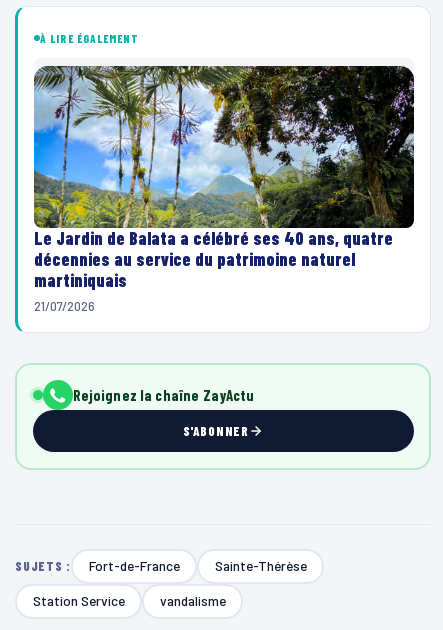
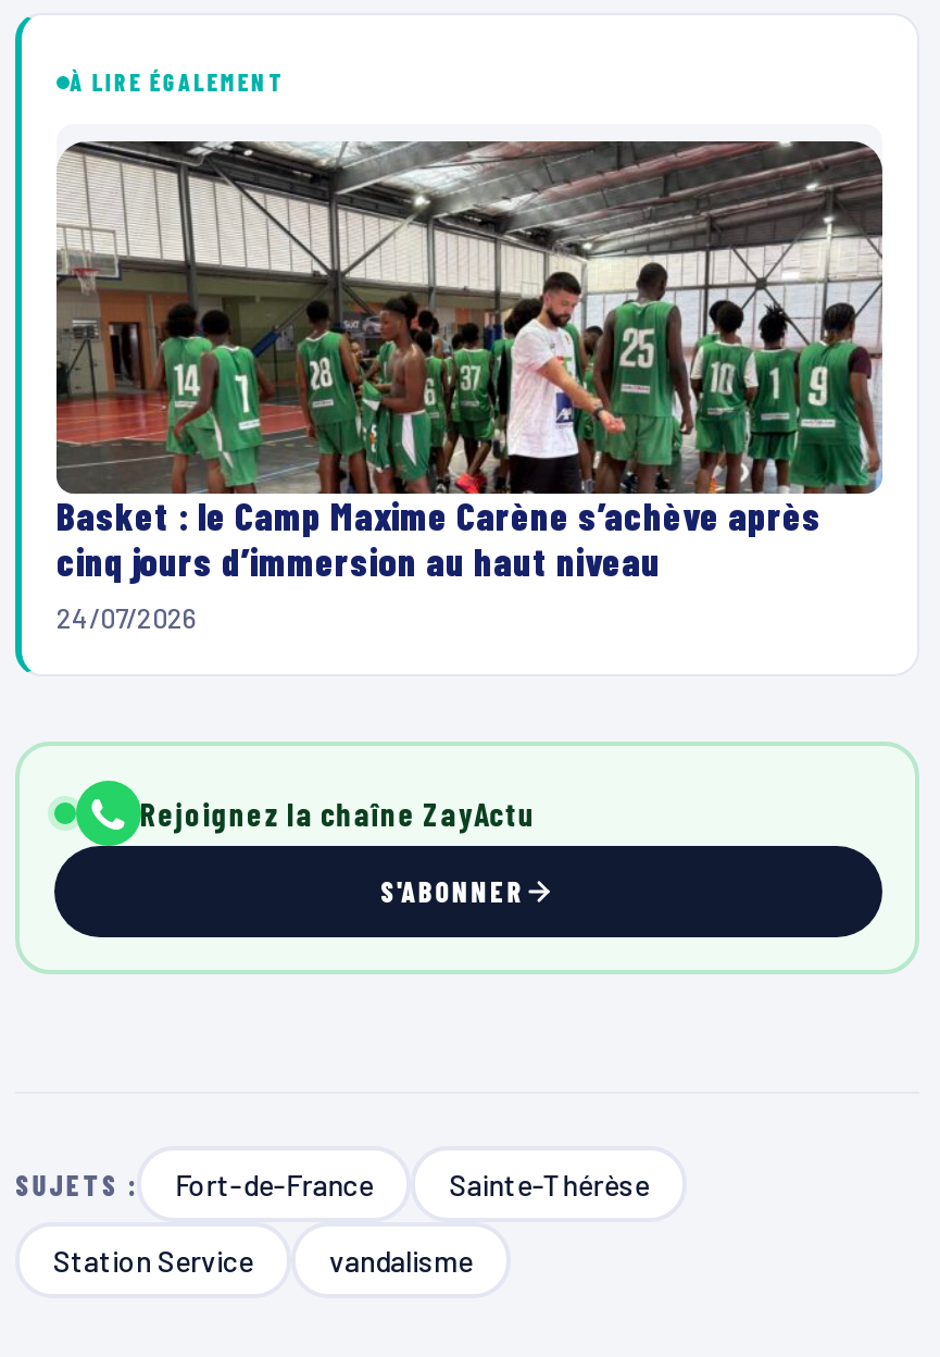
- [image]
- Le Jardin de Balata a célébré ses 40 ans, quatre
- décennies au service du patrimoine naturel
- martiniquais
- 21/07/2026
+ [image]
+ Basket : le Camp Maxime Carène s’achève après
+ cinq jours d’immersion au haut niveau
+ 24/07/2026
